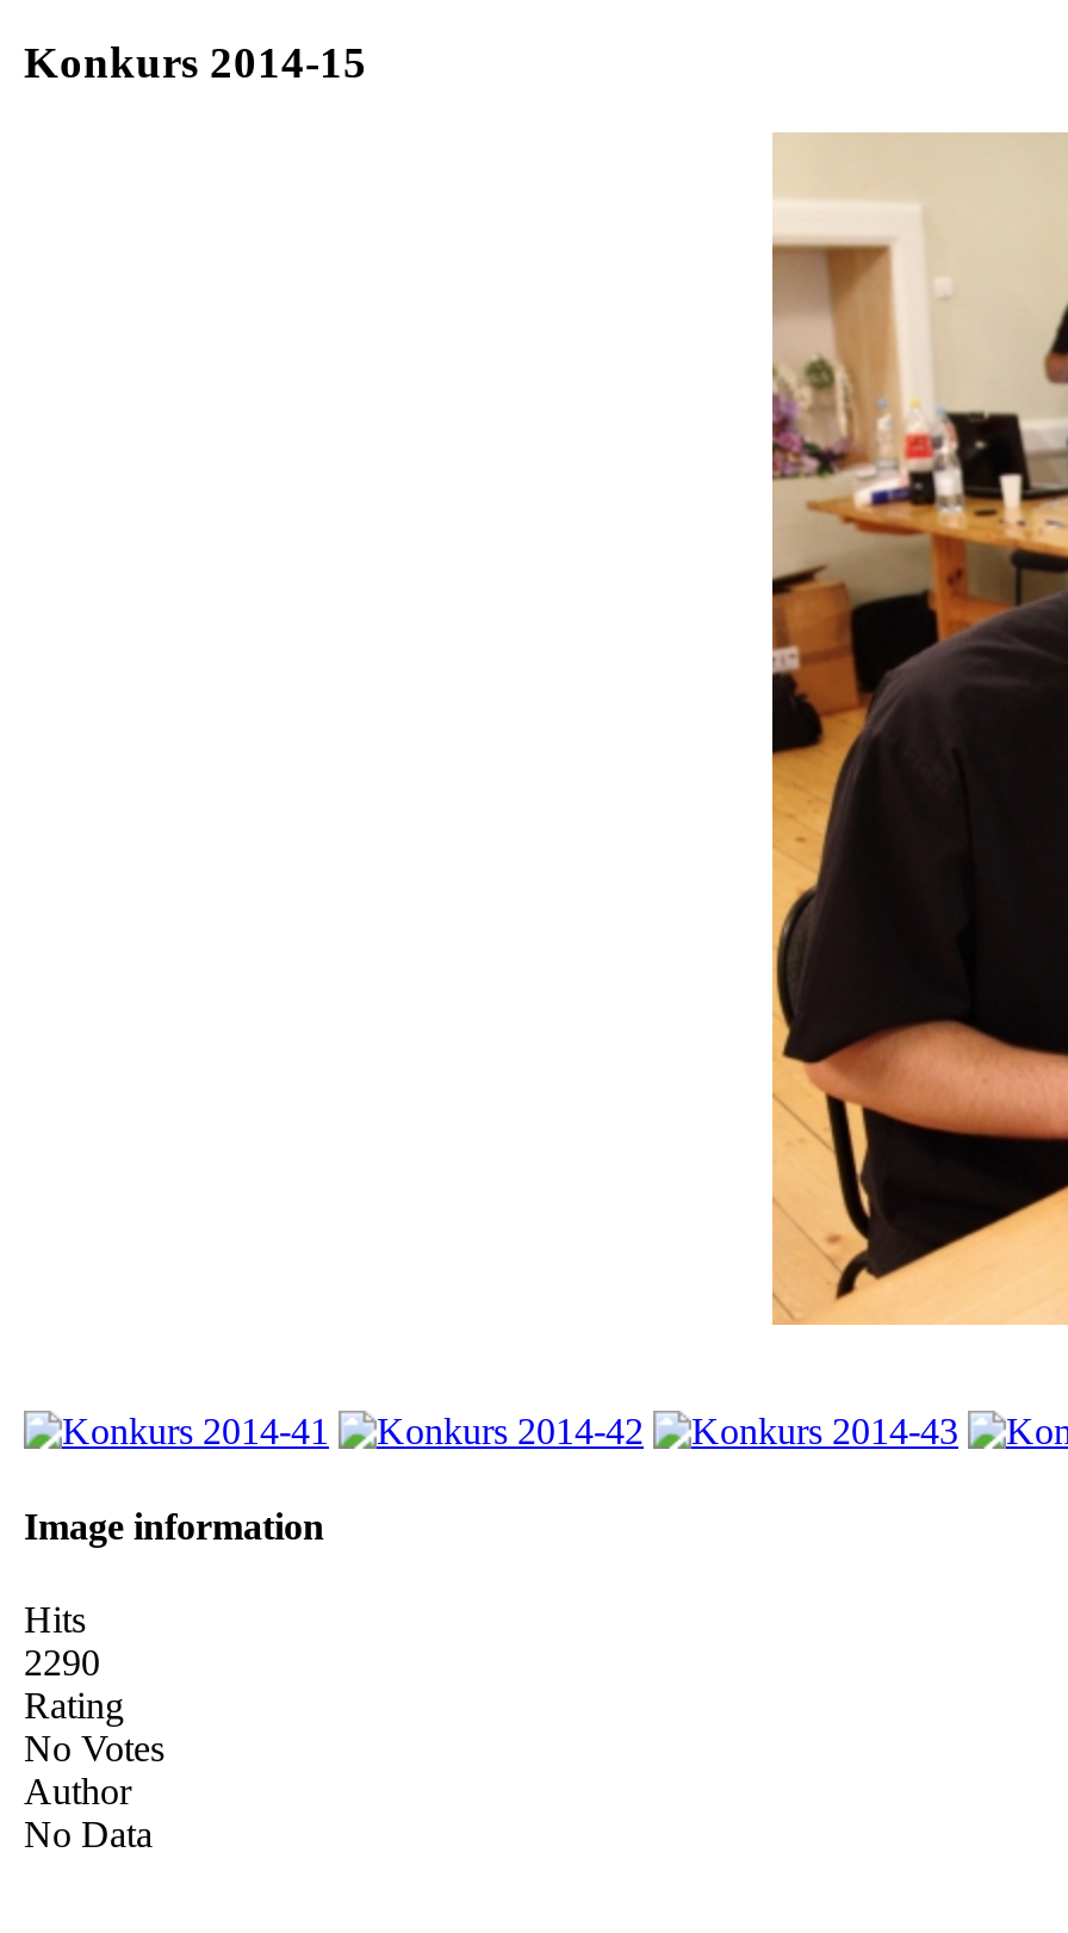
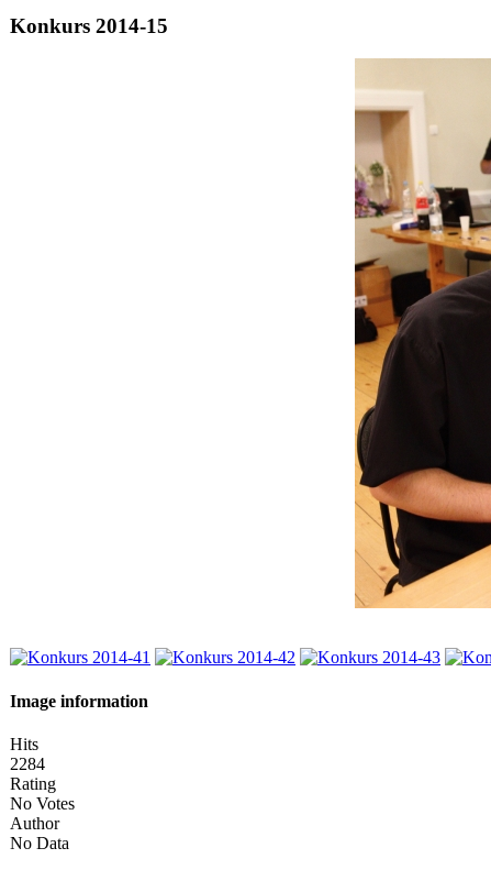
- 2290
+ 2284
